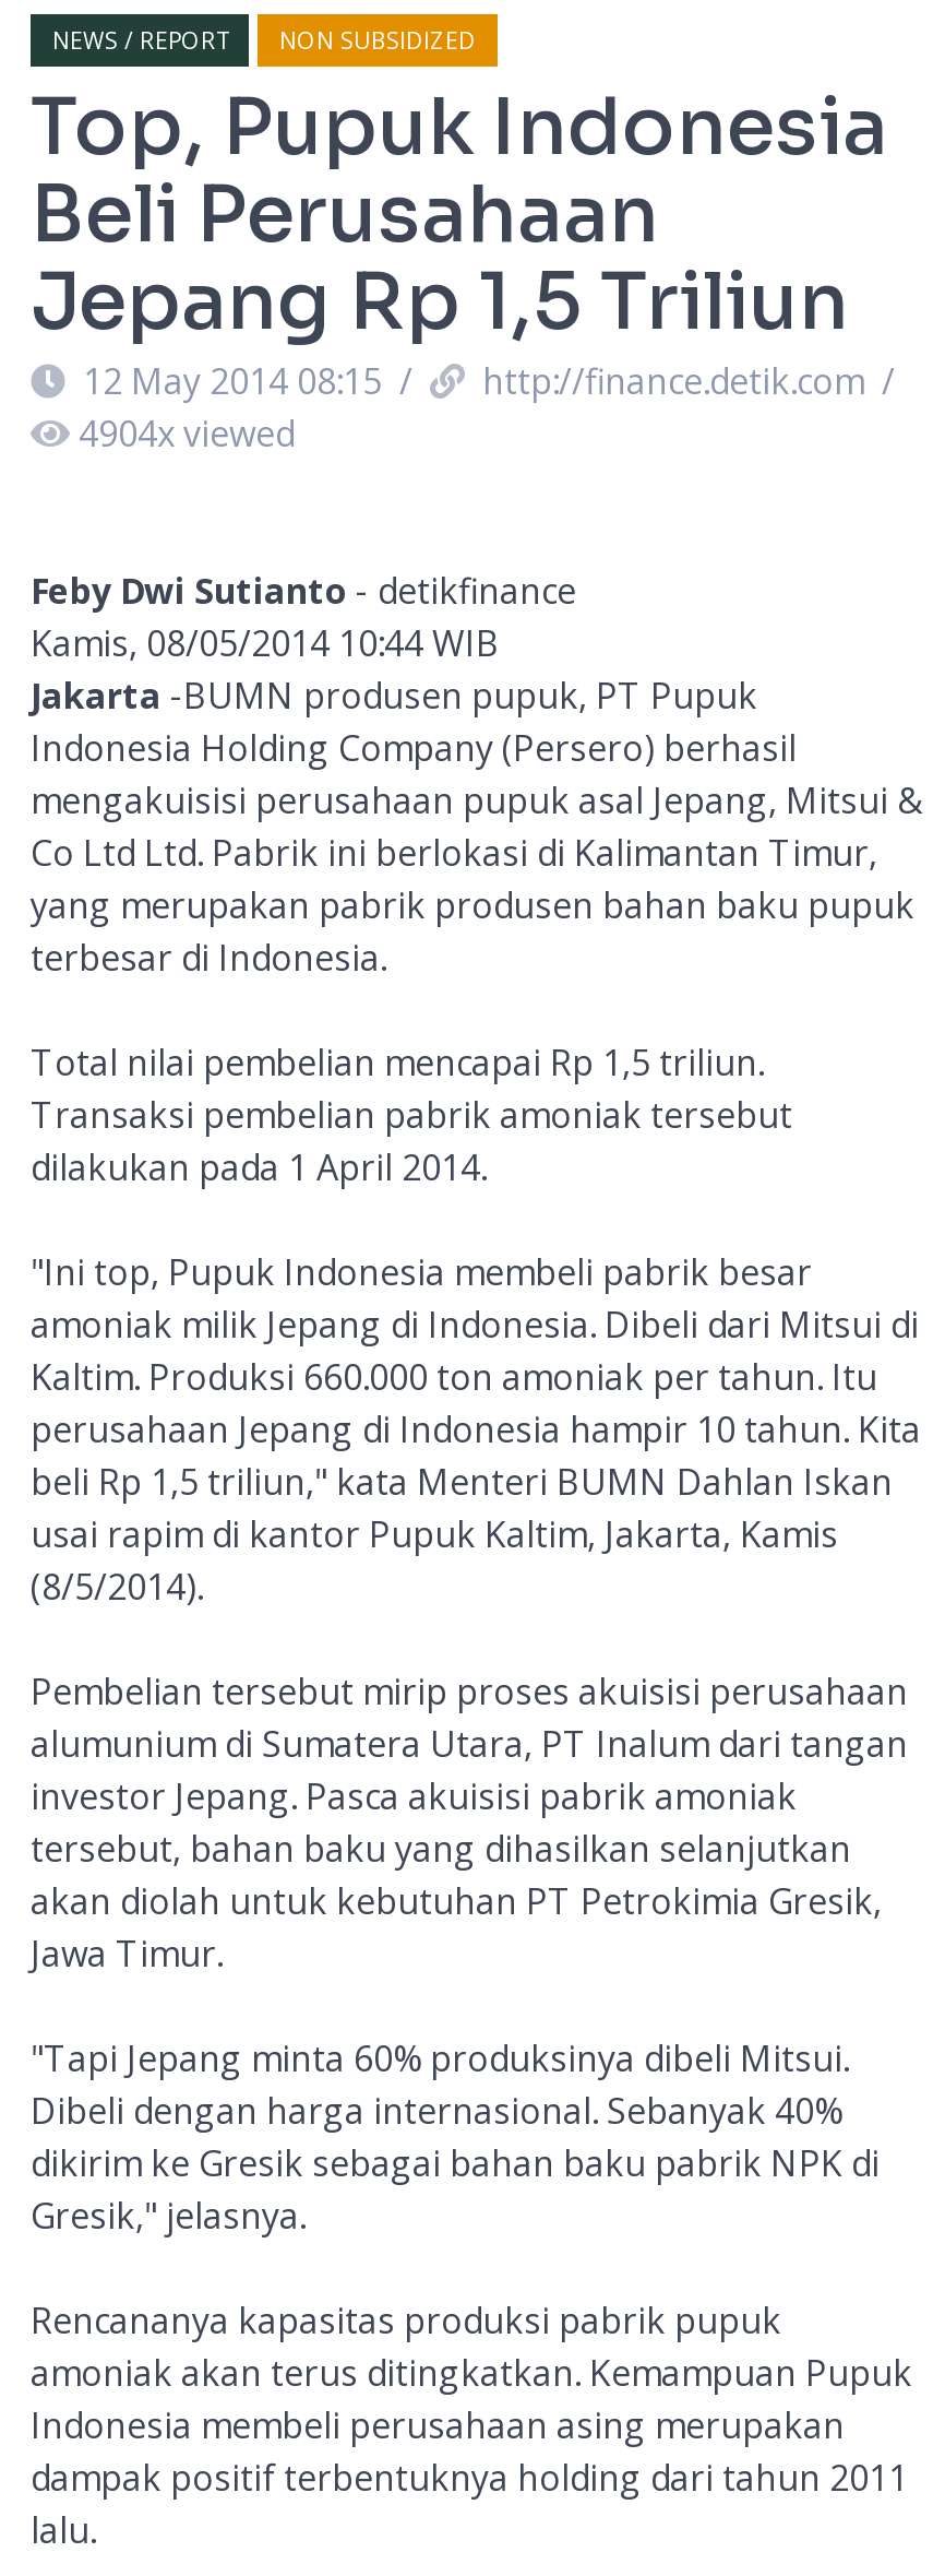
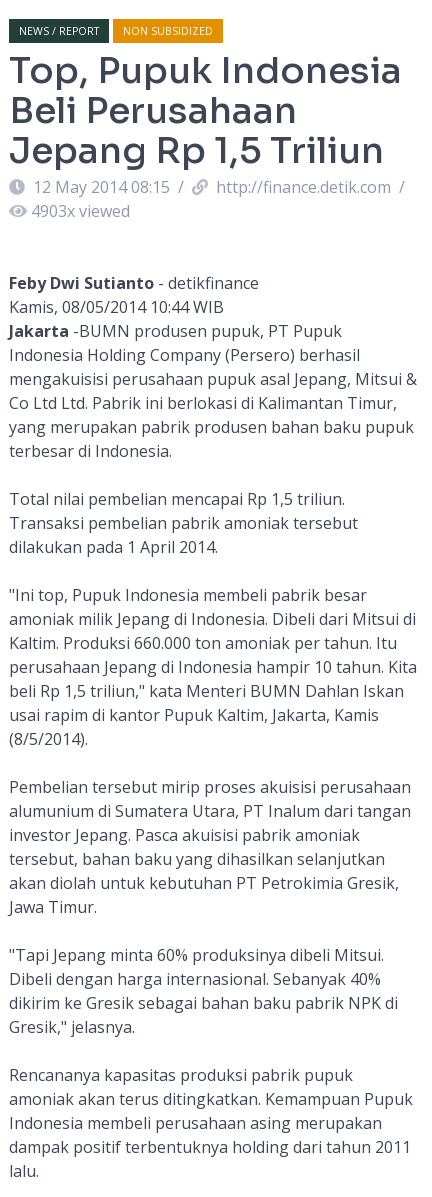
- 4904x viewed
+ 4903x viewed
